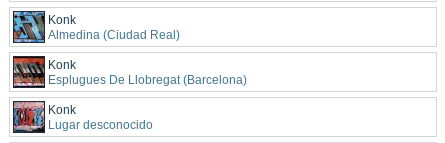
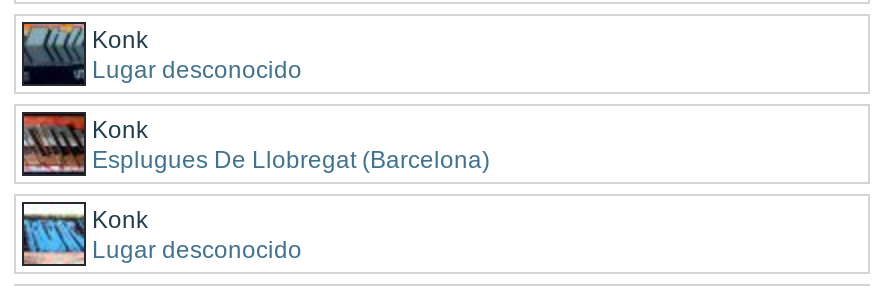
- [image]
- Almedina (Ciudad Real)
+ [image]
+ Lugar desconocido

- [image]
+ [image]
